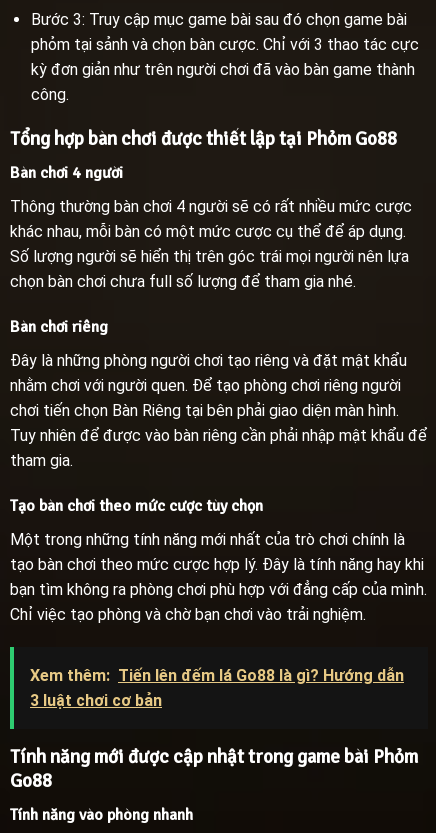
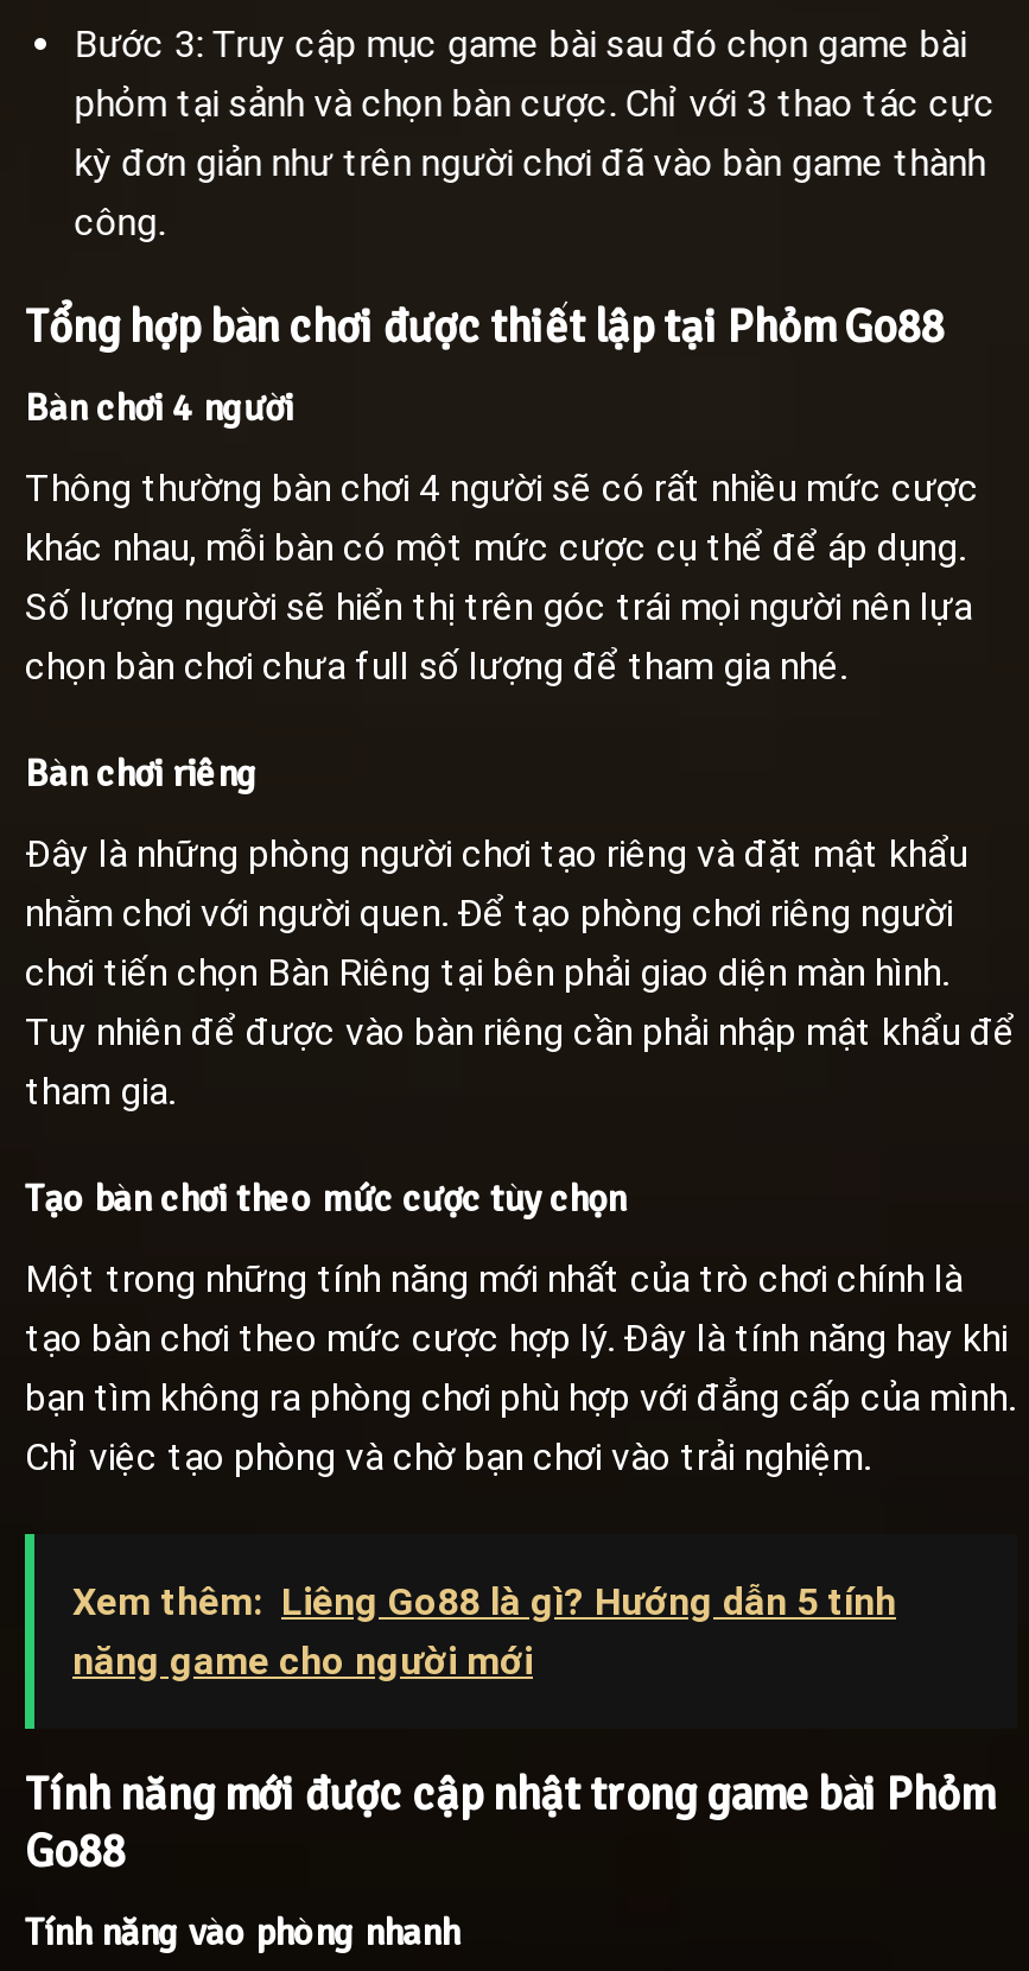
- Xem thêm: Tiến lên đếm lá Go88 là gì? Hướng dẫn
- 3 luật chơi cơ bản
+ Xem thêm: Liêng Go88 là gì? Hướng dẫn 5 tính
+ năng game cho người mới
